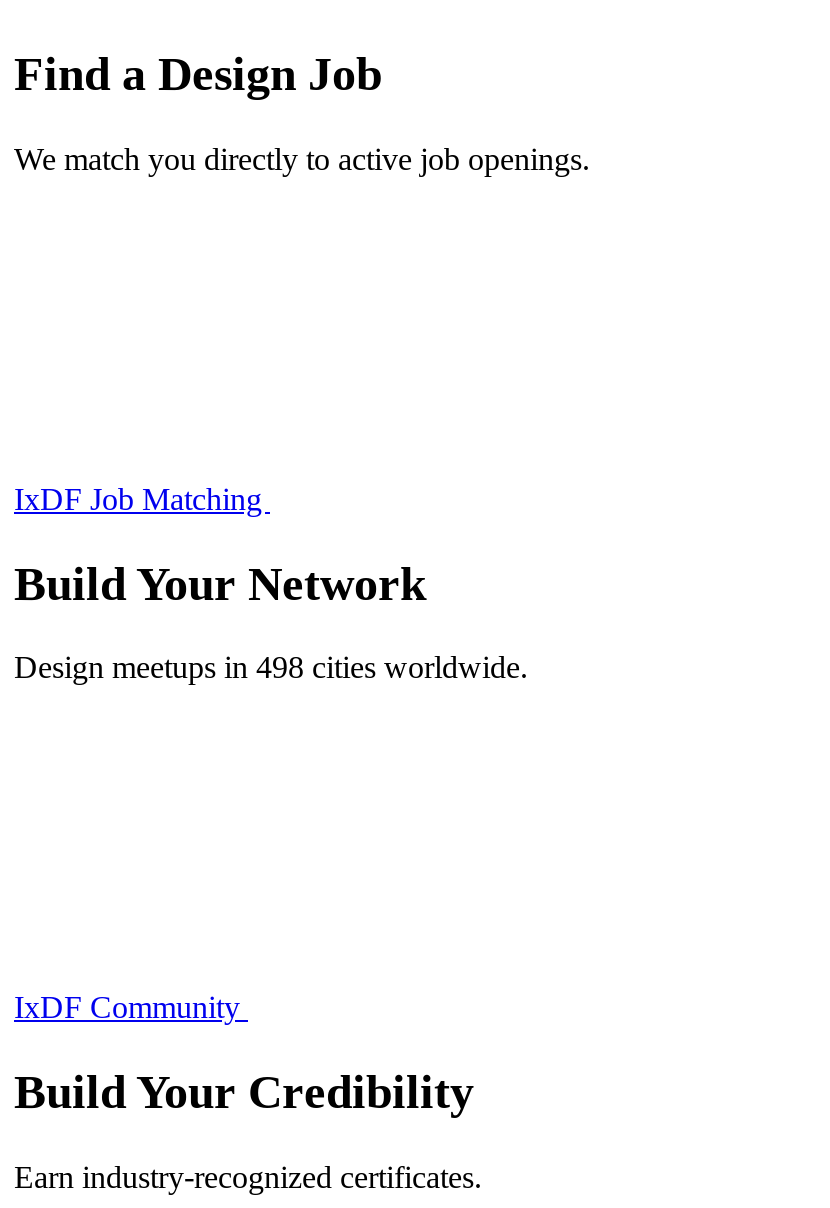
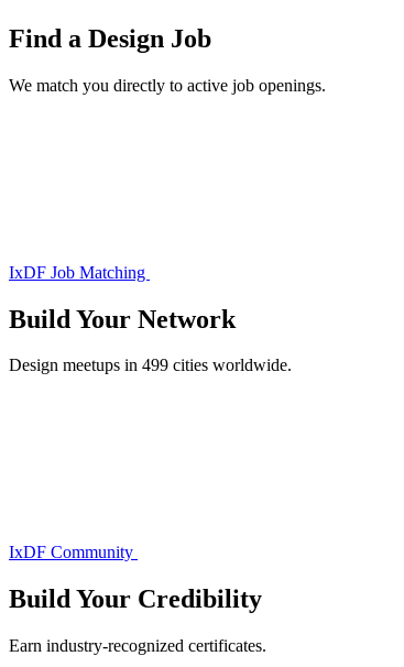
- Design meetups in 498 cities worldwide.
+ Design meetups in 499 cities worldwide.
